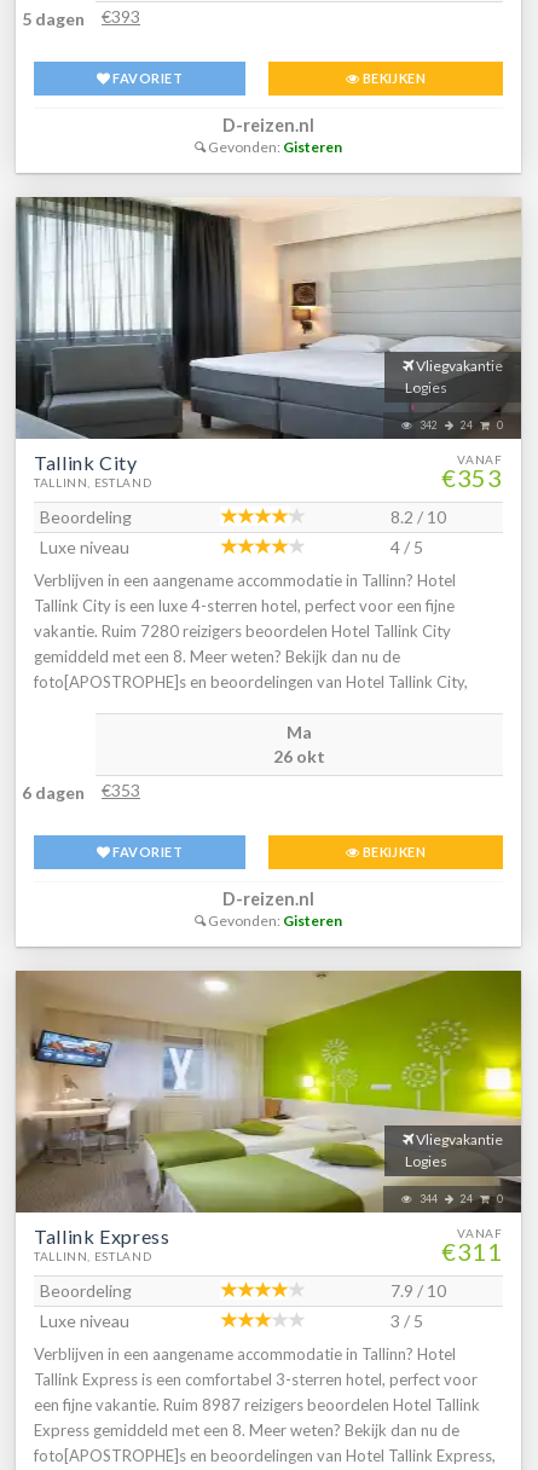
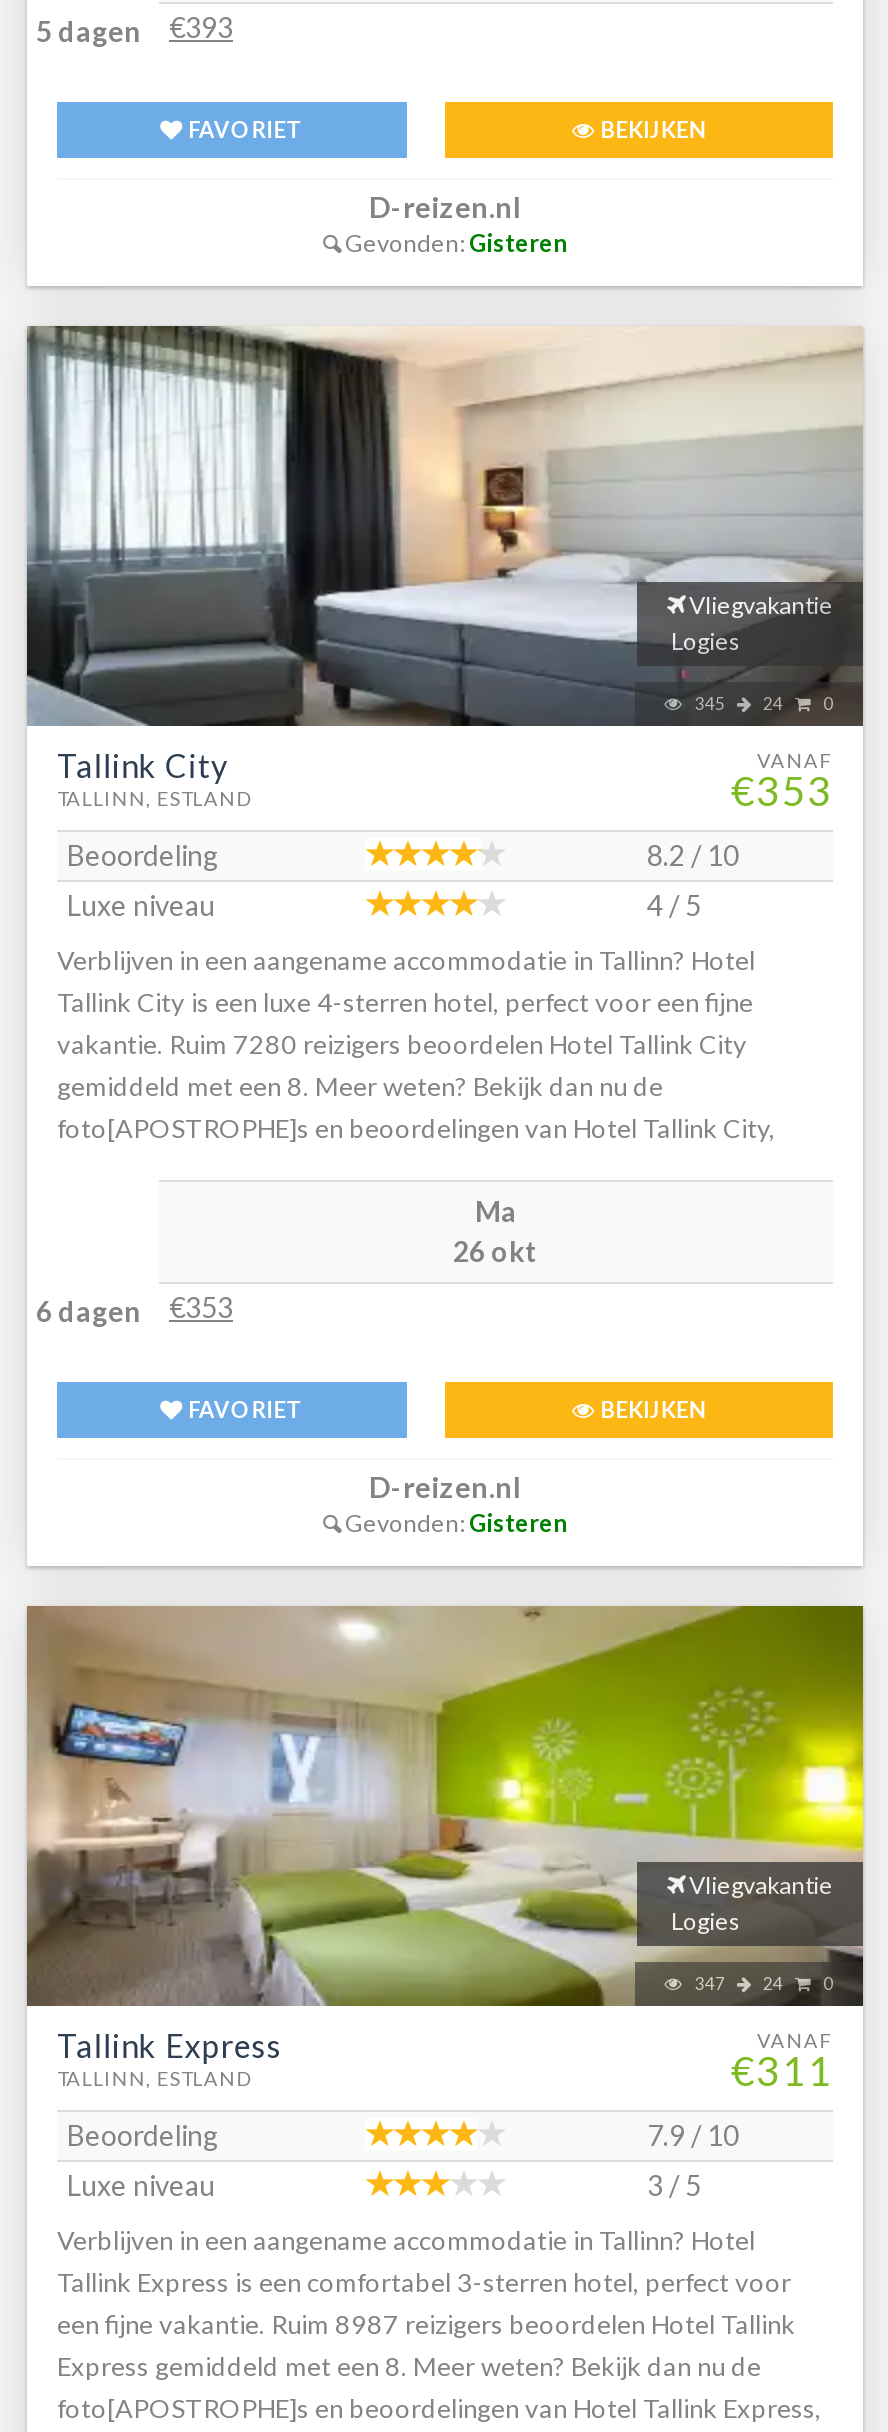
- 342 24 0
+ 345 24 0

- 344 24 0
+ 347 24 0
